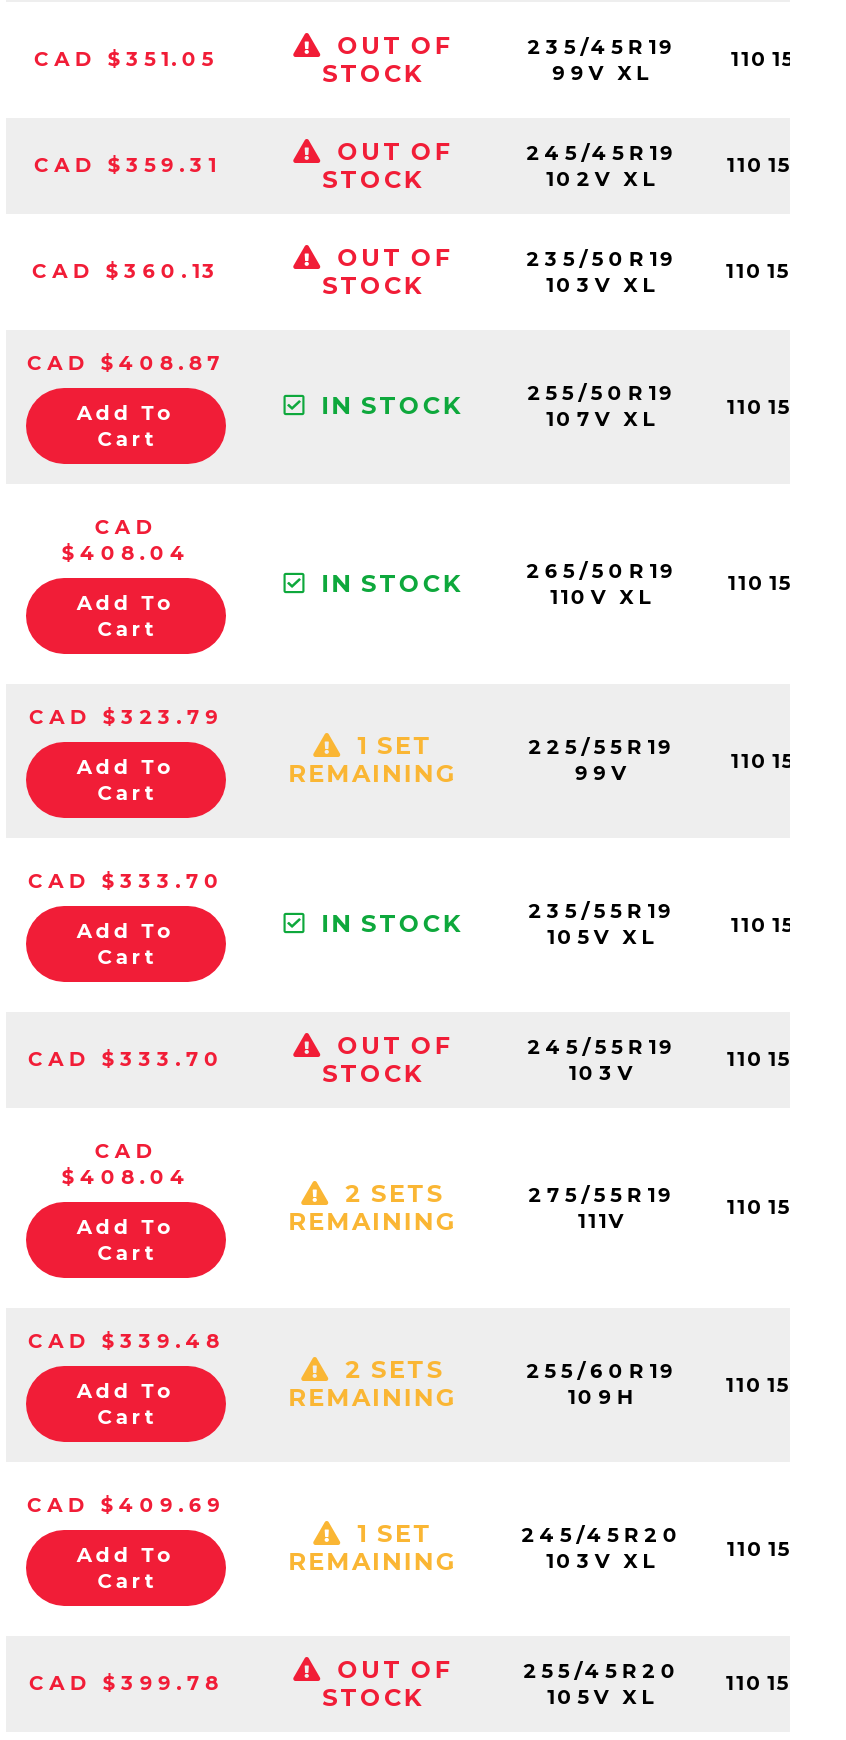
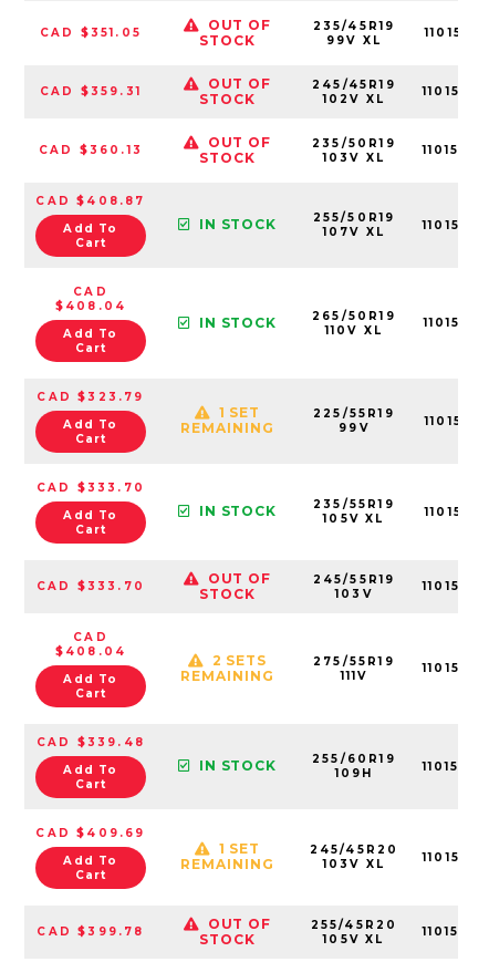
- 2 SETS
- REMAINING
+ IN STOCK
